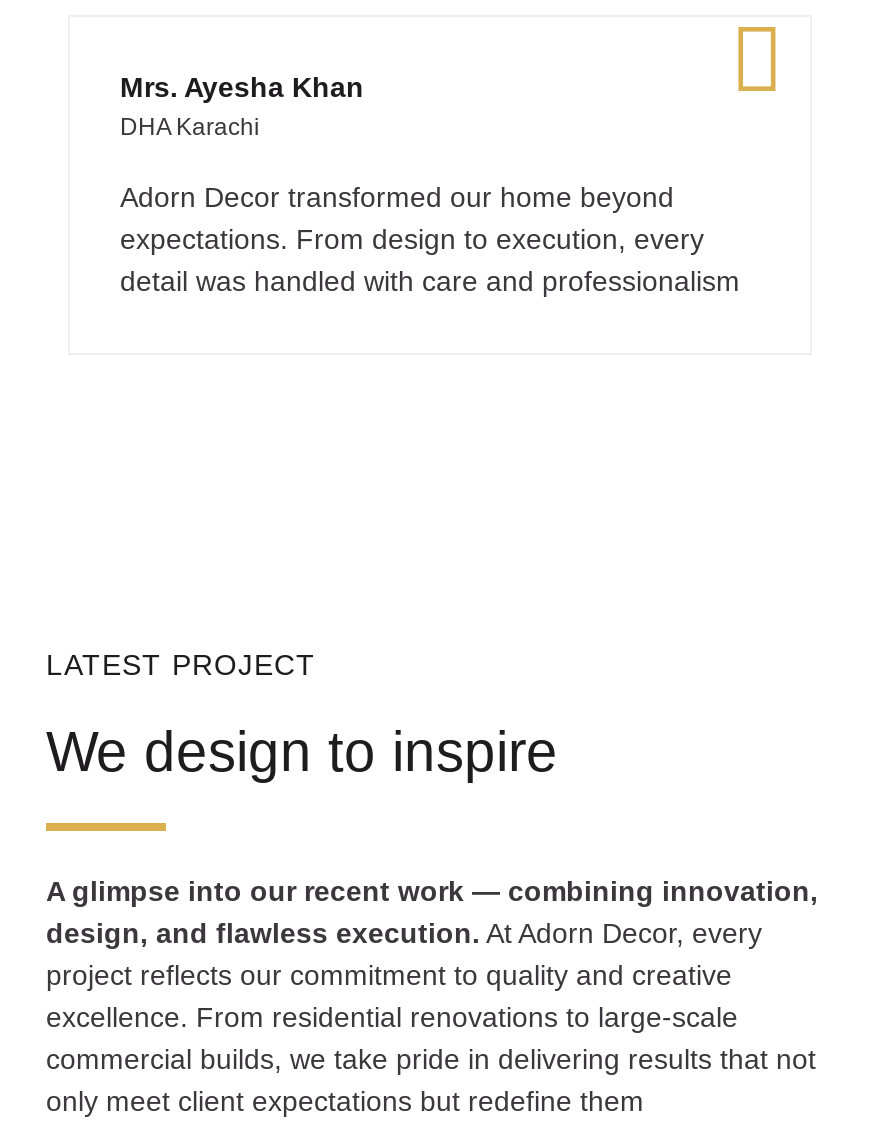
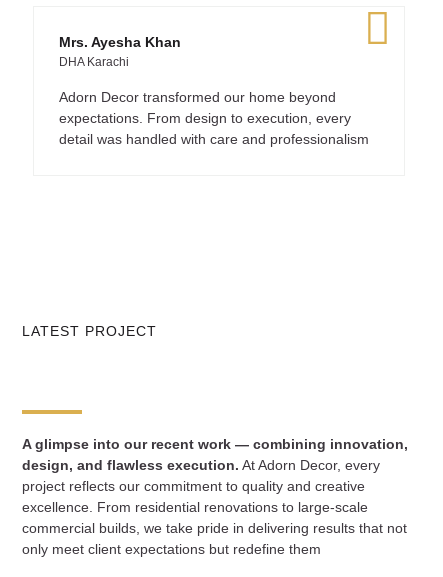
- We design to inspire
